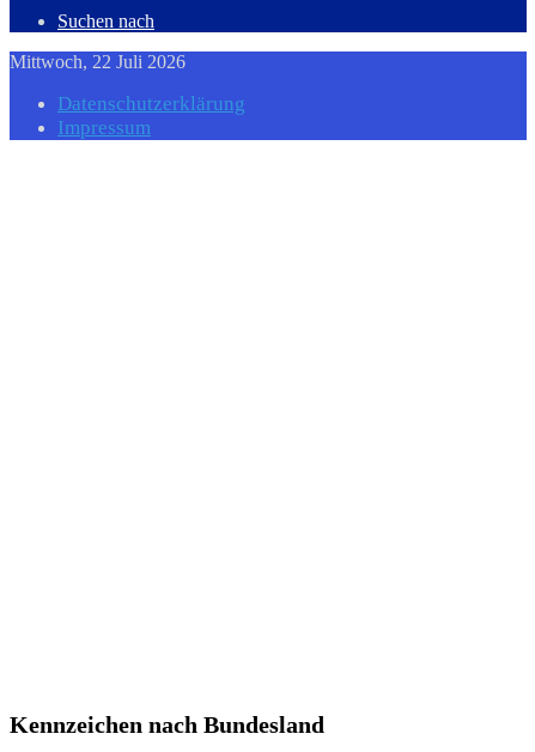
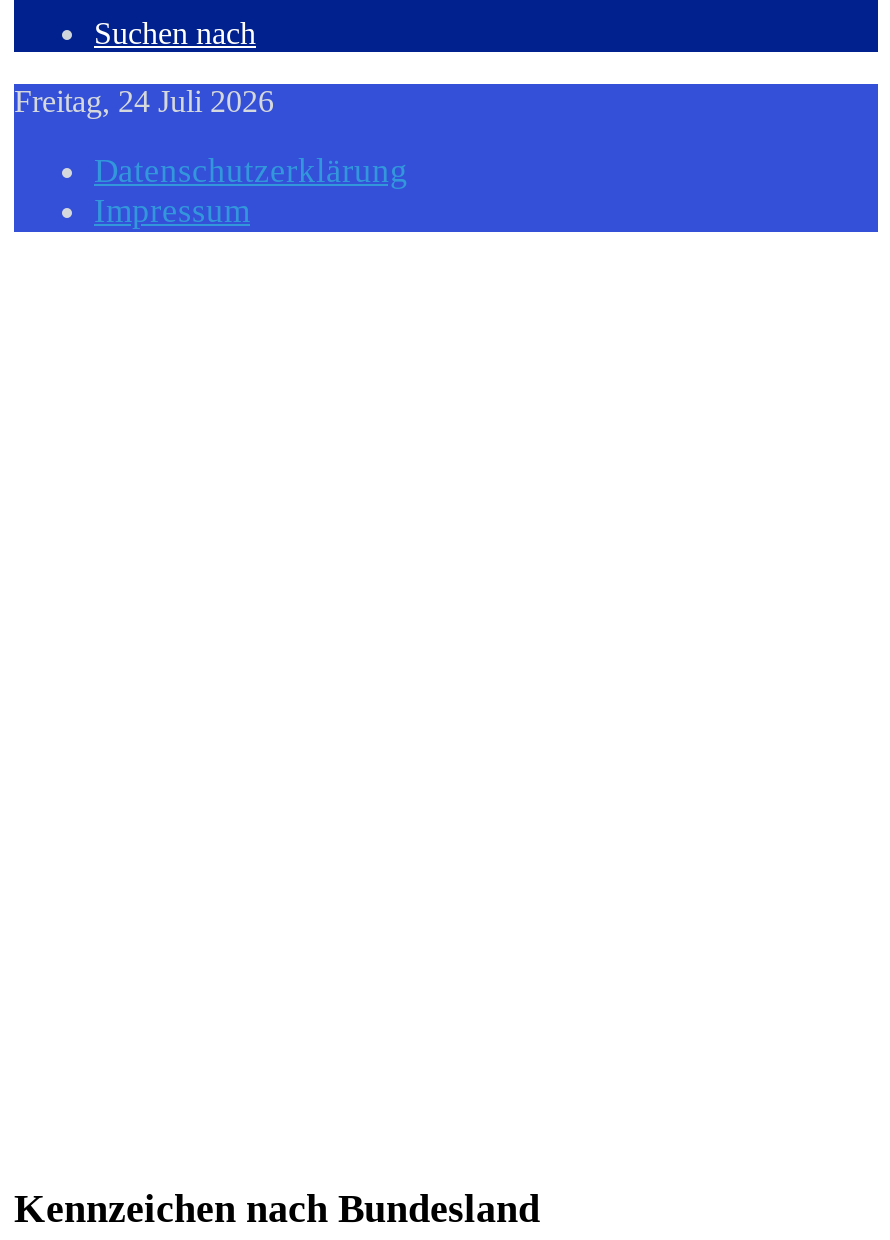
- Mittwoch, 22 Juli 2026
+ Freitag, 24 Juli 2026
